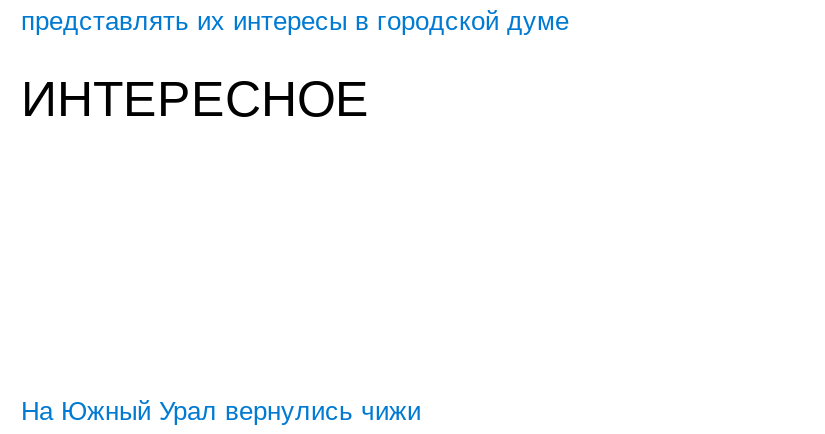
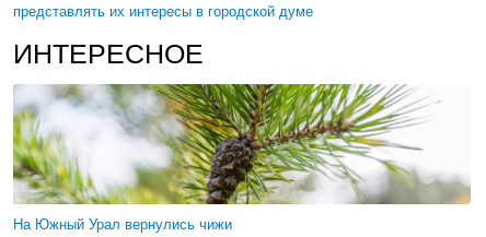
+ [image]
